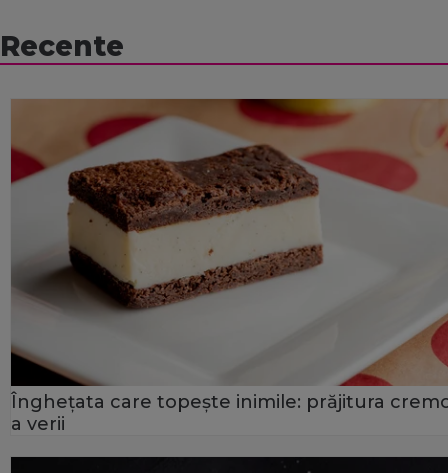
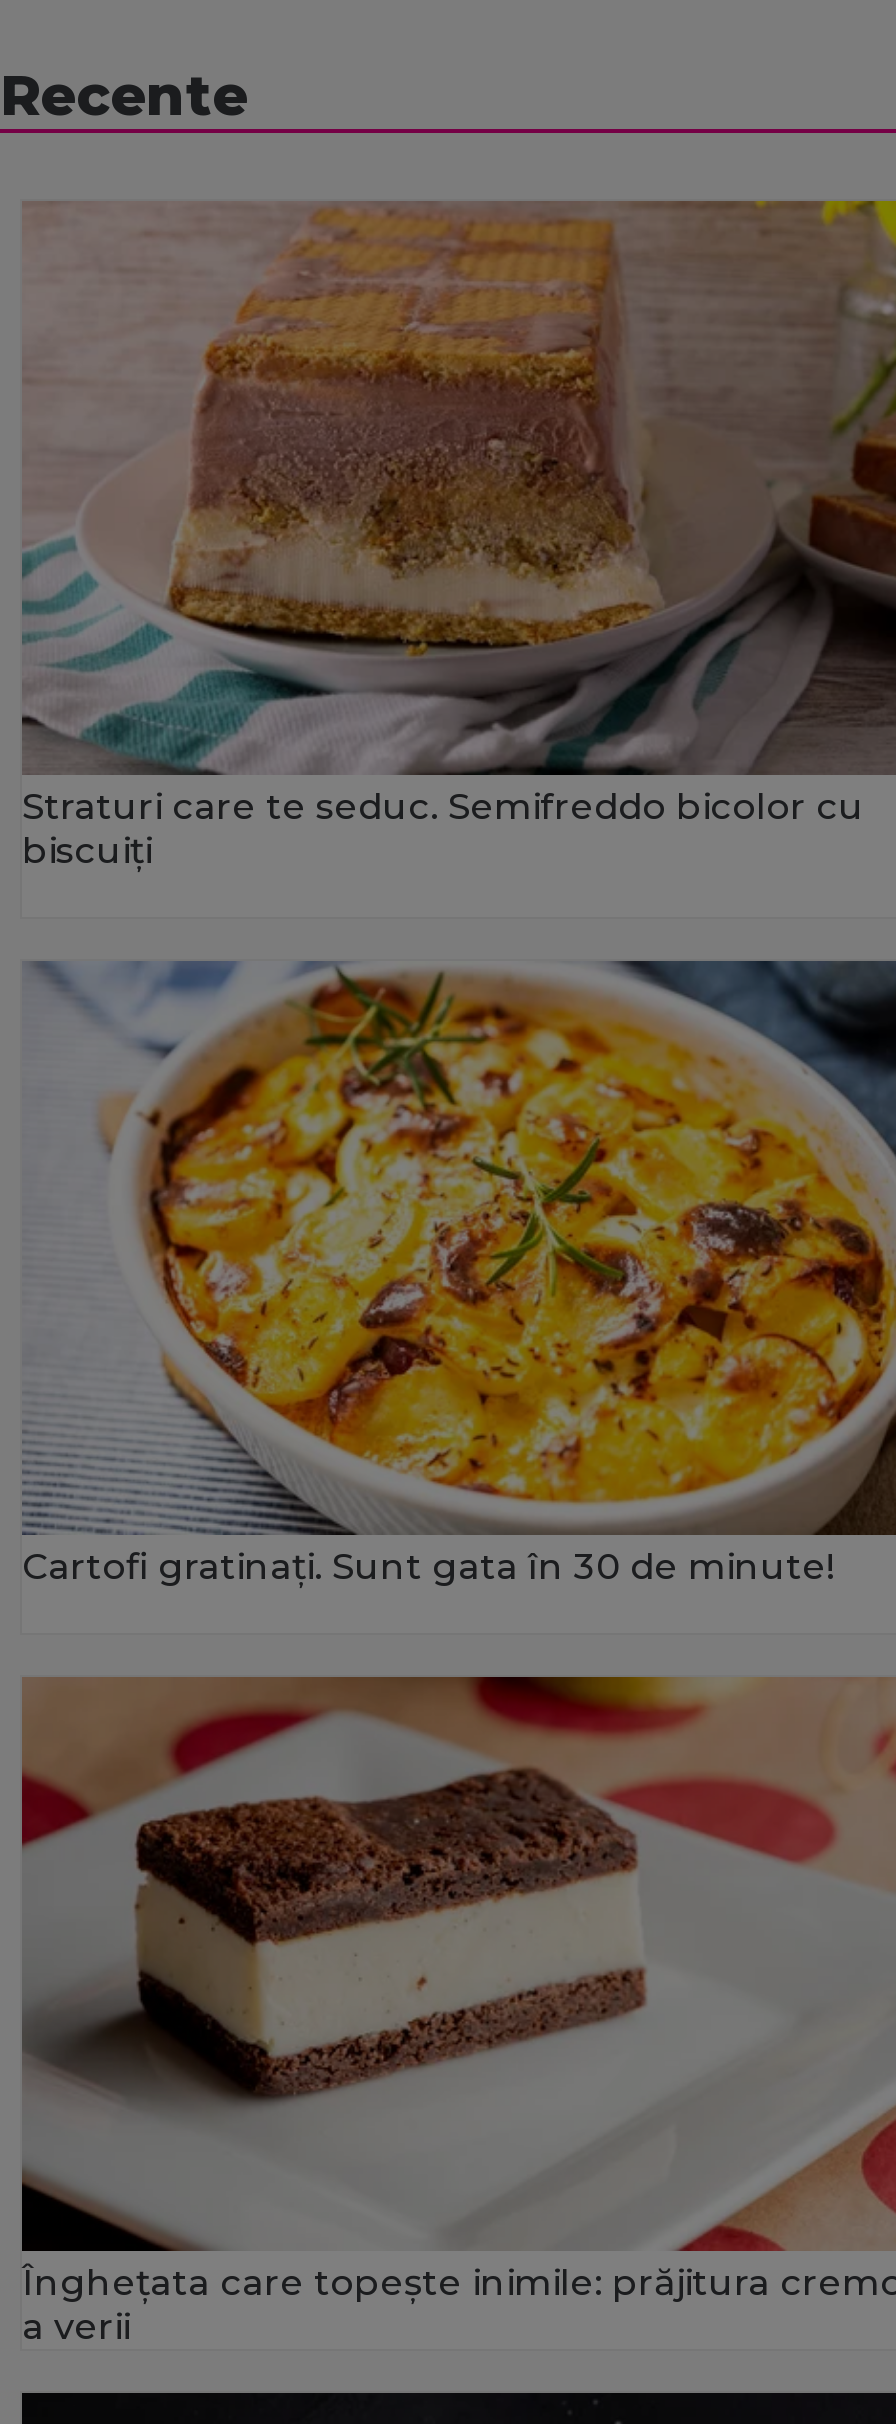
+ [image]
+ Straturi care te seduc. Semifreddo bicolor cu
+ biscuiţi

+ [image]
+ Cartofi gratinați. Sunt gata în 30 de minute!
